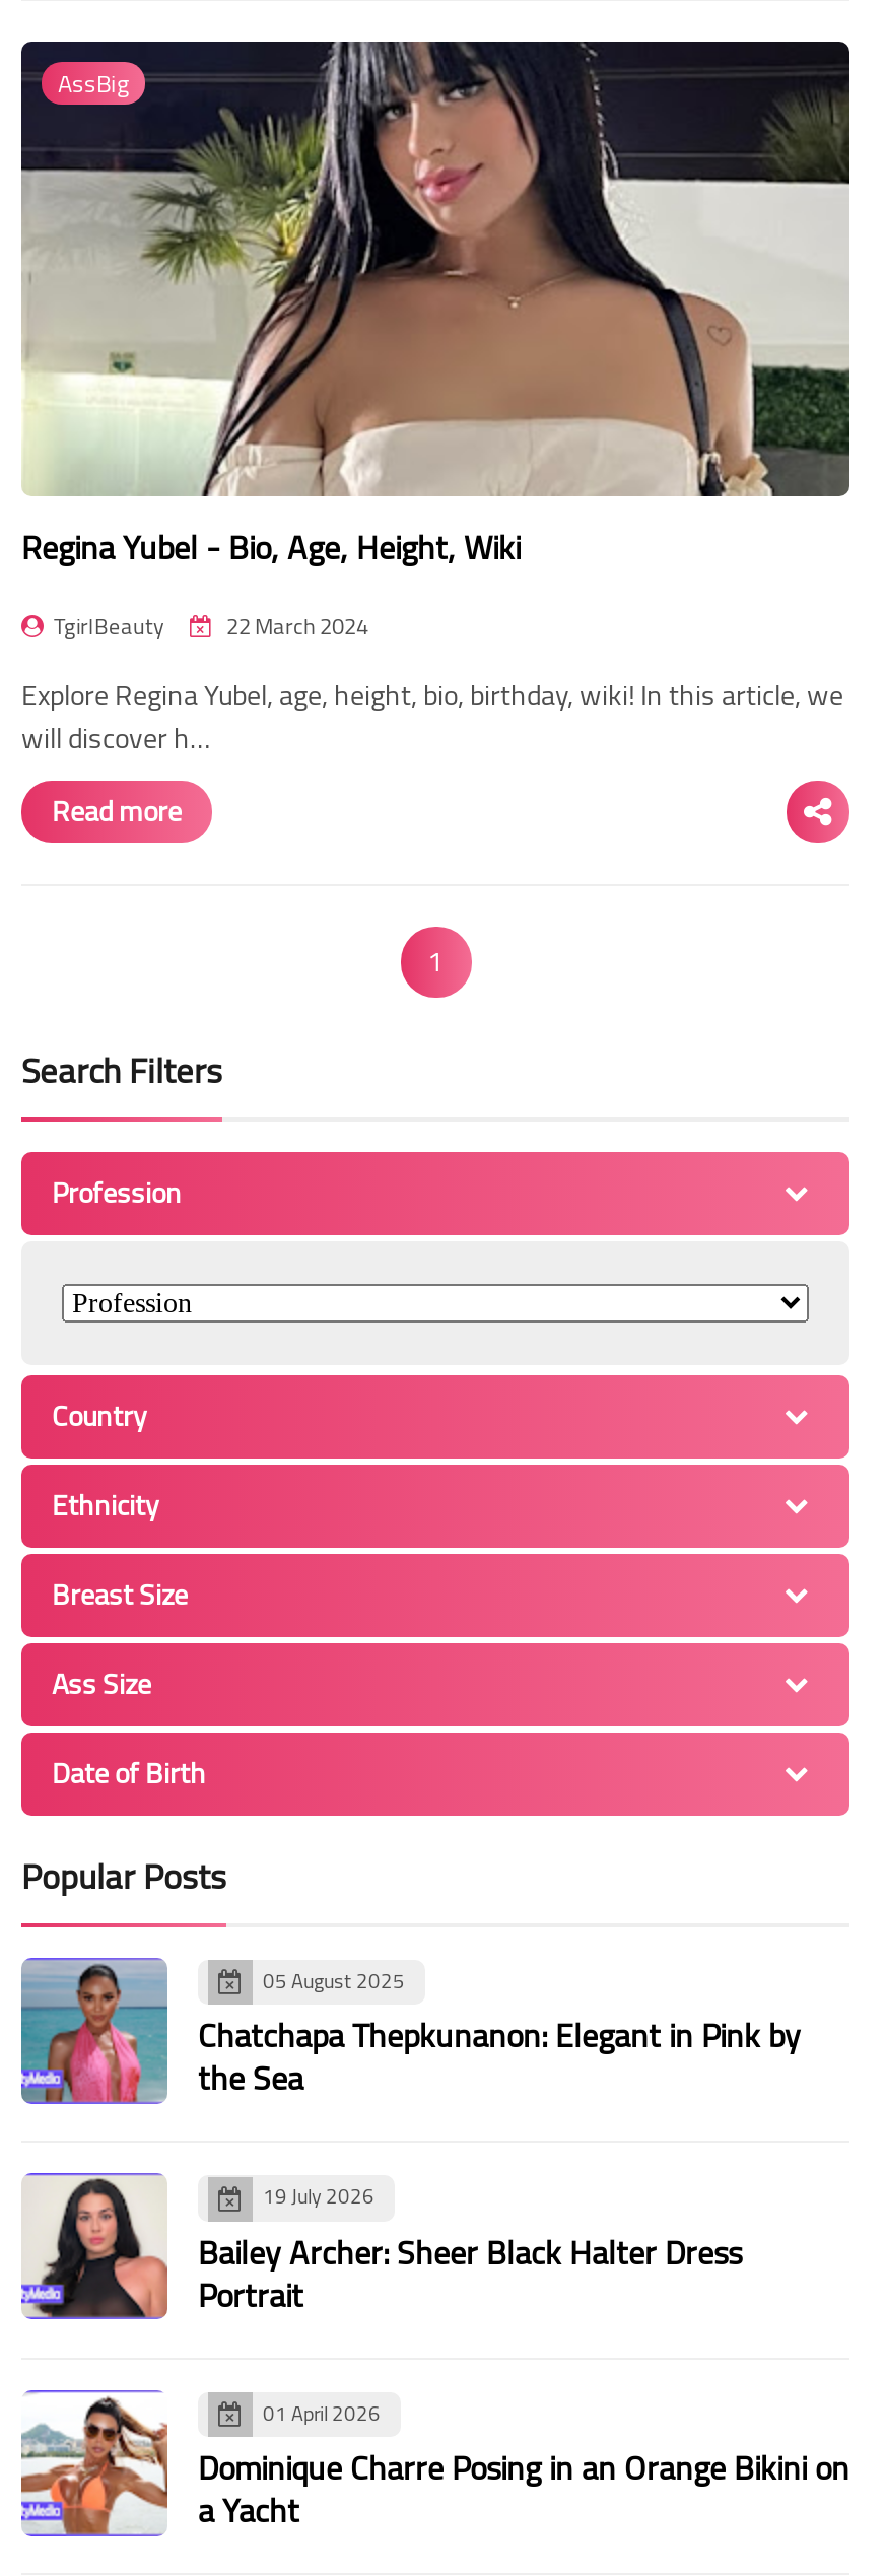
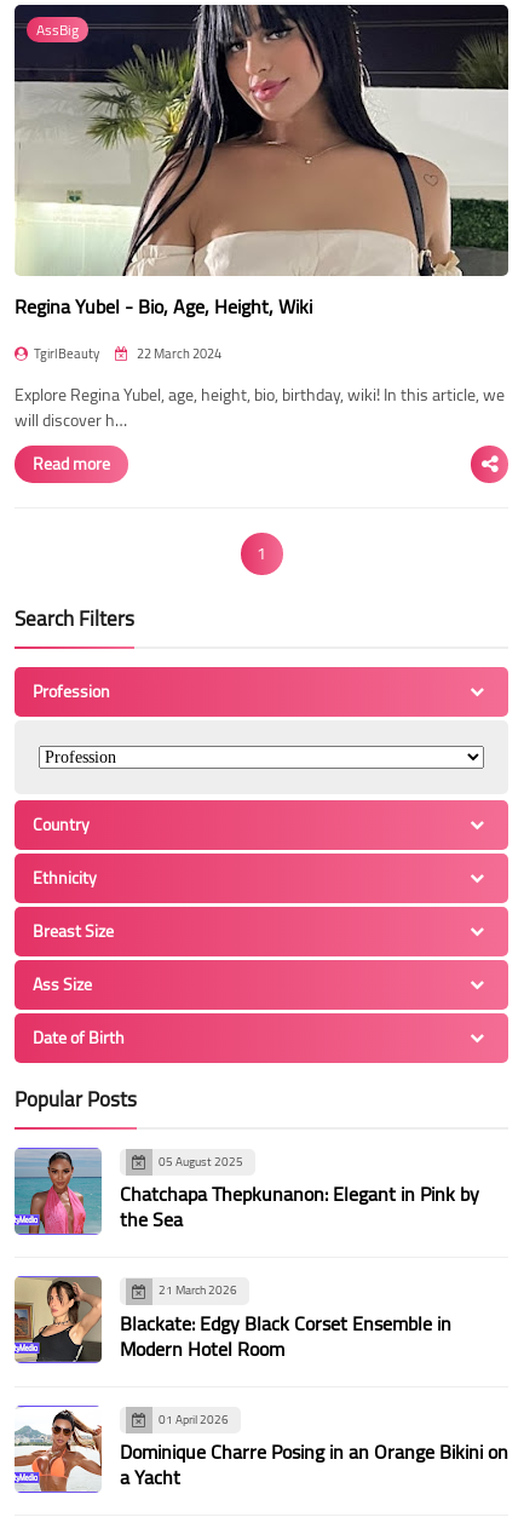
- [image]
- 19 July 2026
- Bailey Archer: Sheer Black Halter Dress
- Portrait
+ [image]
+ 21 March 2026
+ Blackate: Edgy Black Corset Ensemble in
+ Modern Hotel Room
